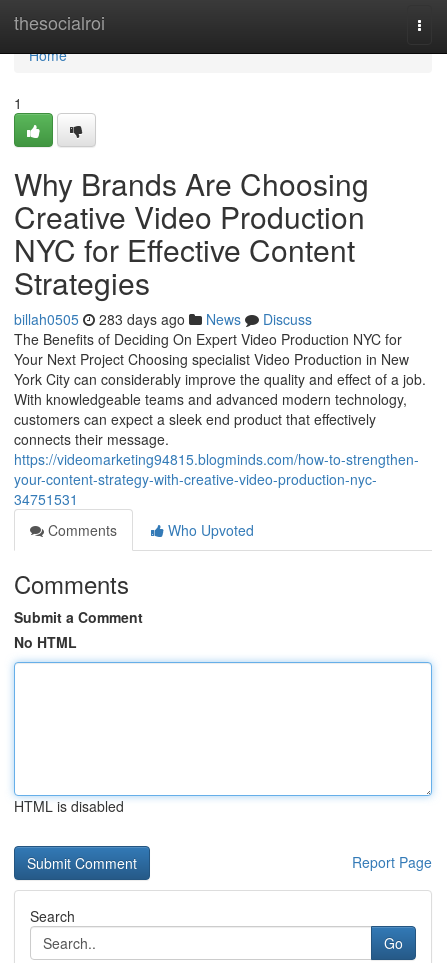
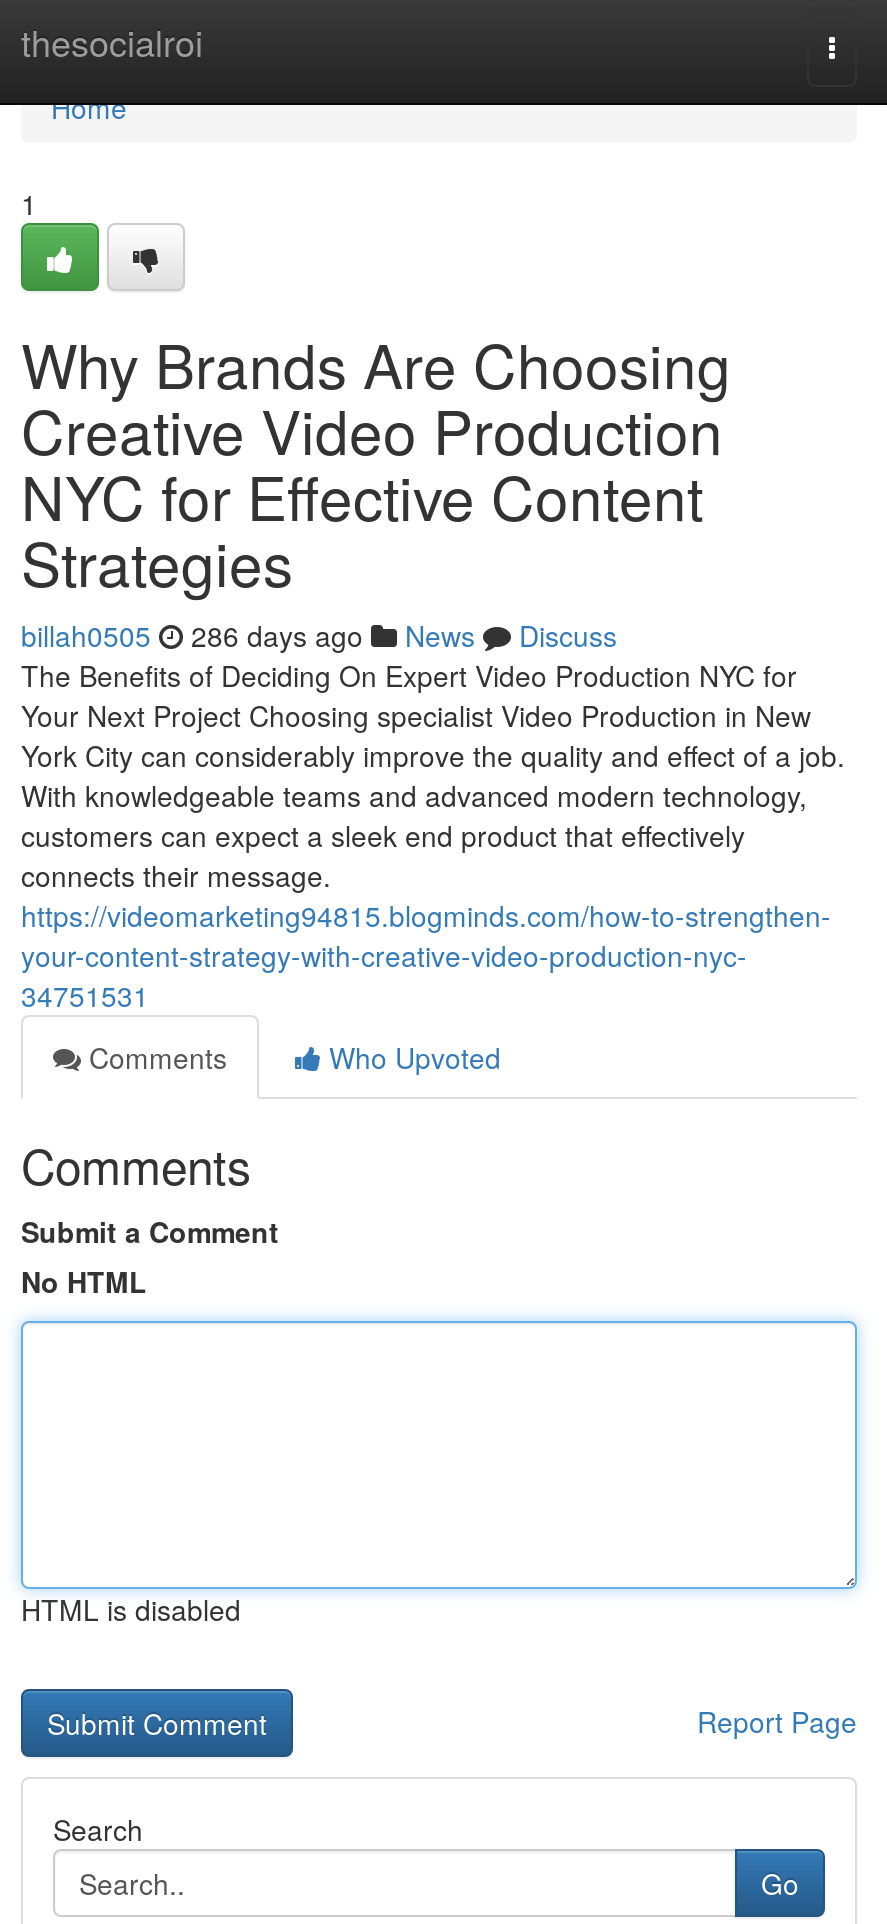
- billah0505 283 days ago News Discuss
+ billah0505 286 days ago News Discuss
